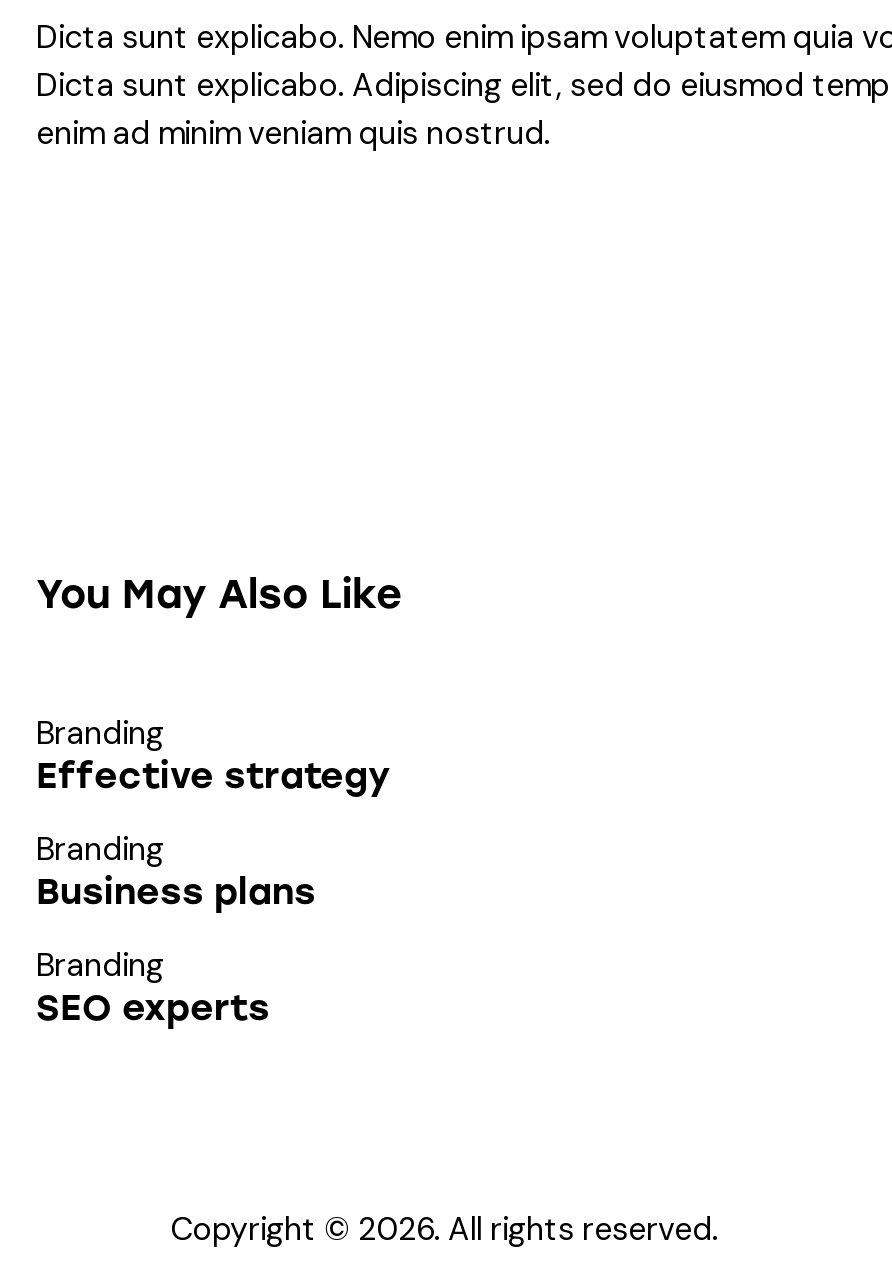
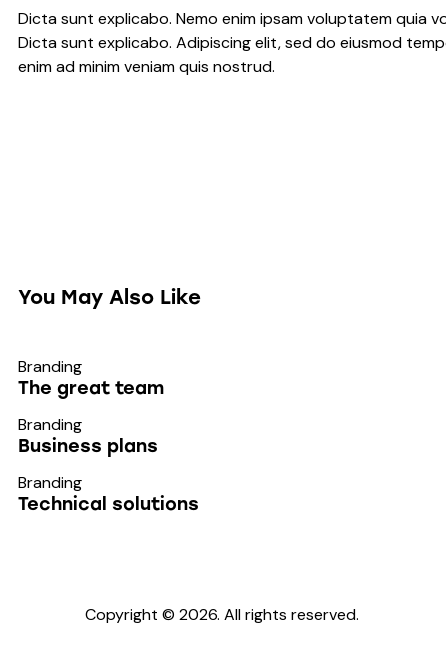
- Effective strategy
+ The great team

- SEO experts
+ Technical solutions
